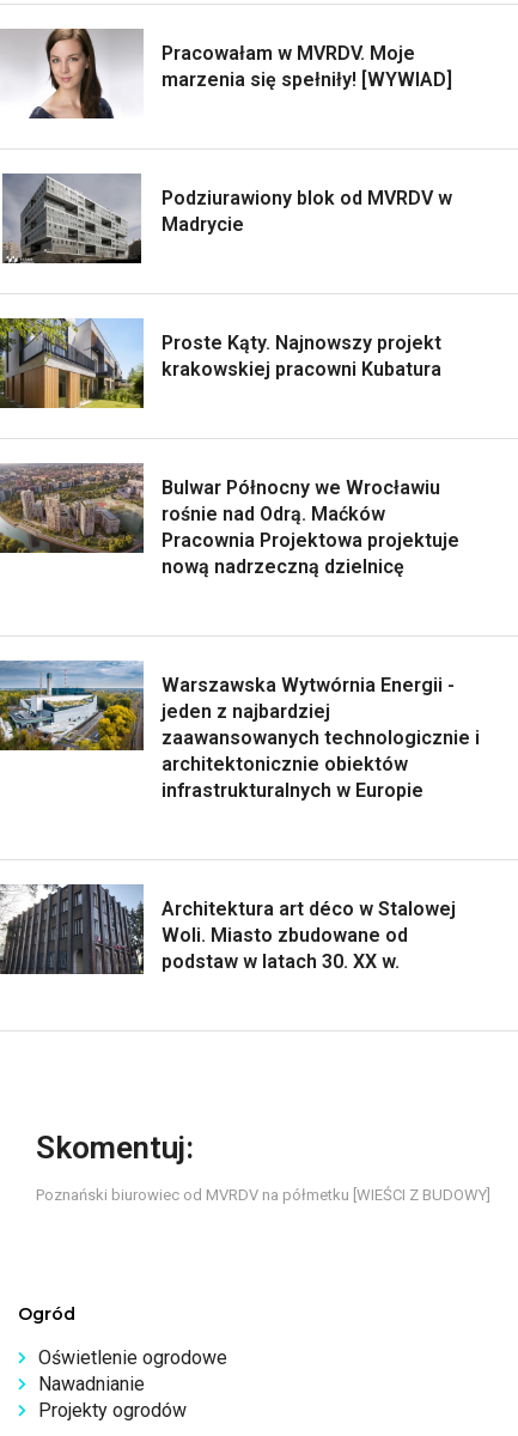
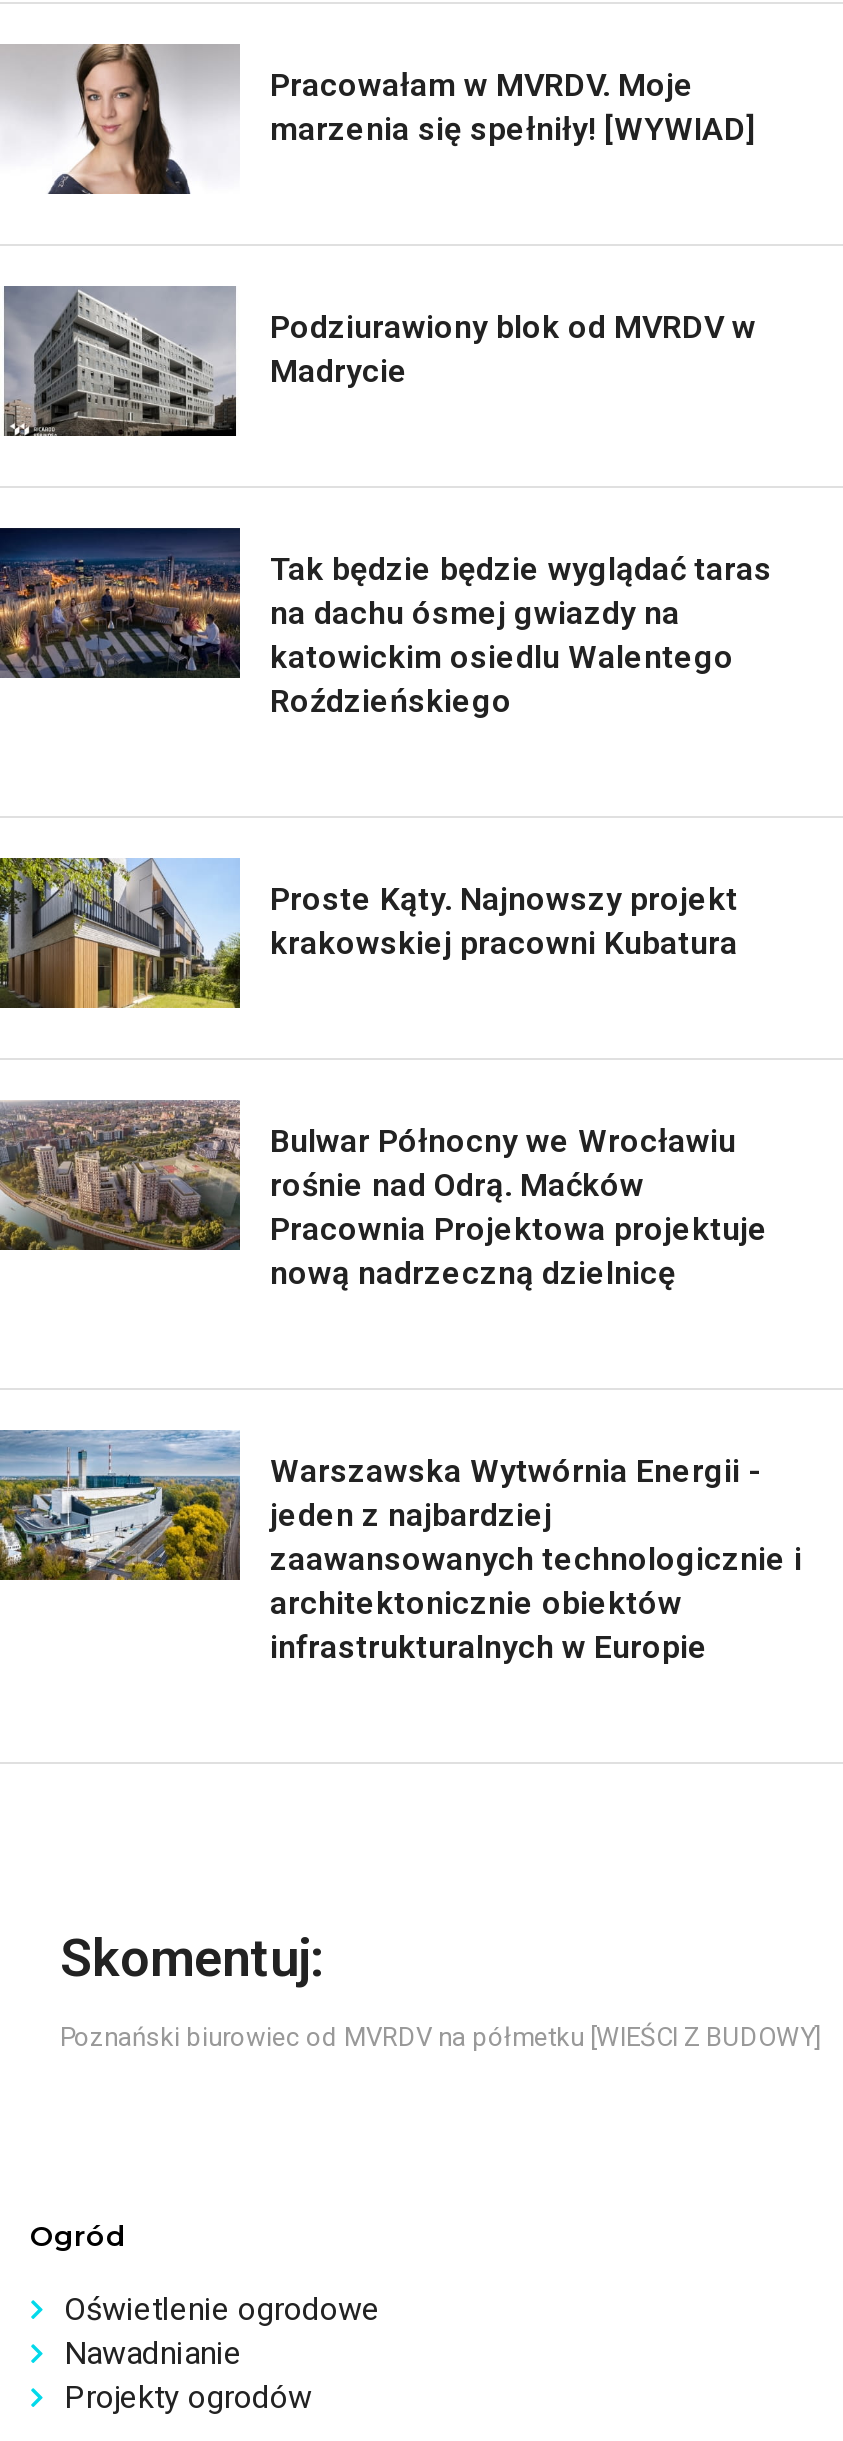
+ [image]
+ Tak będzie będzie wyglądać taras
+ na dachu ósmej gwiazdy na
+ katowickim osiedlu Walentego
+ Roździeńskiego

moved down: [image] | Proste Kąty. Najnowszy projekt | krakowskiej pracowni Kubatura | ... | architektonicznie obiektów | infrastrukturalnych w Europie

- [image]
- Architektura art déco w Stalowej
- Woli. Miasto zbudowane od
- podstaw w latach 30. XX w.
